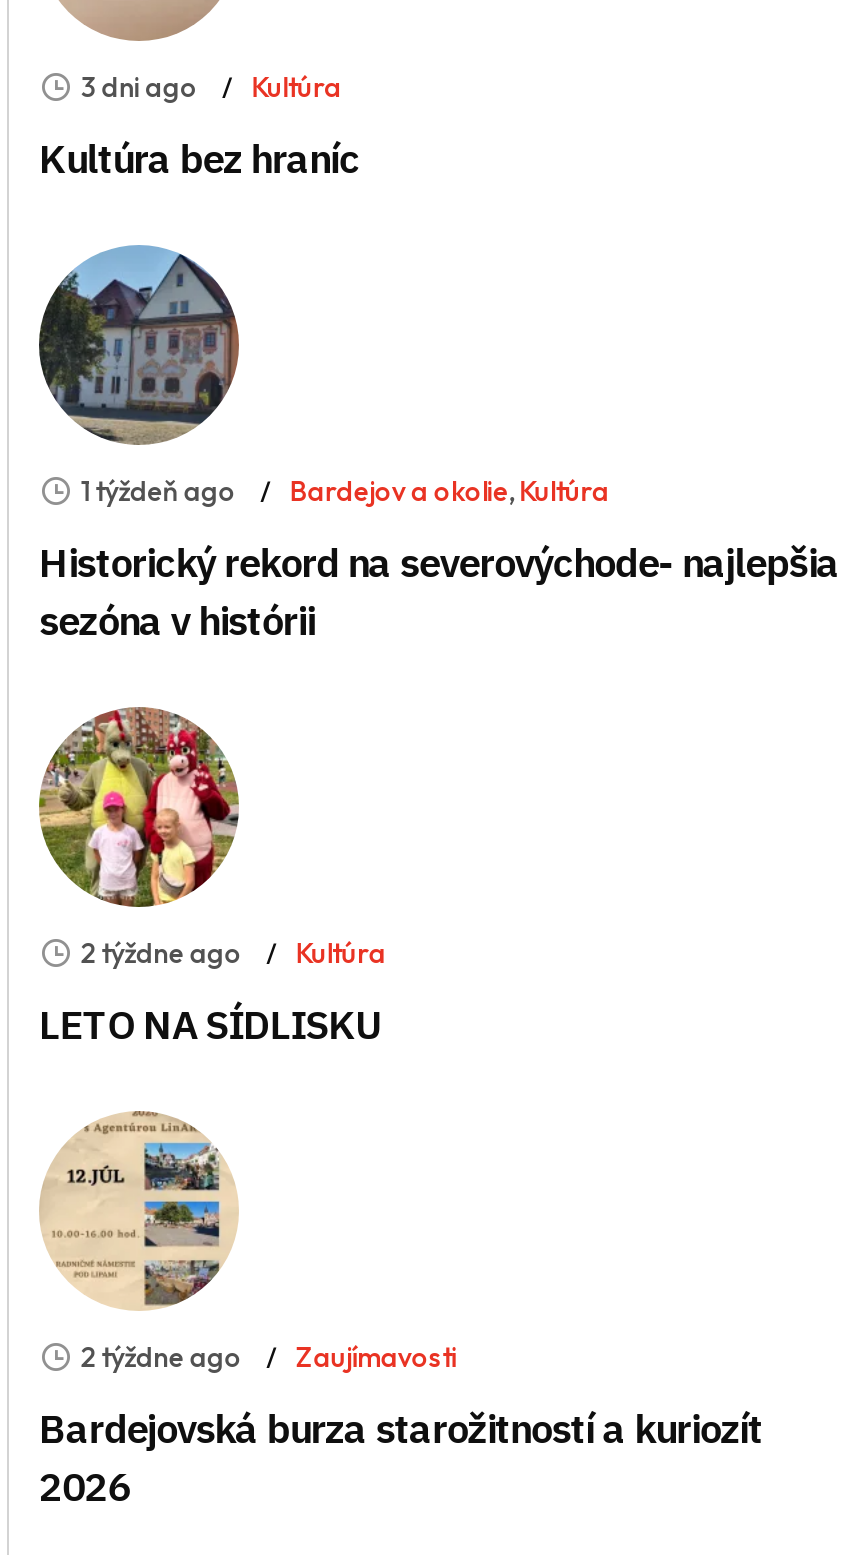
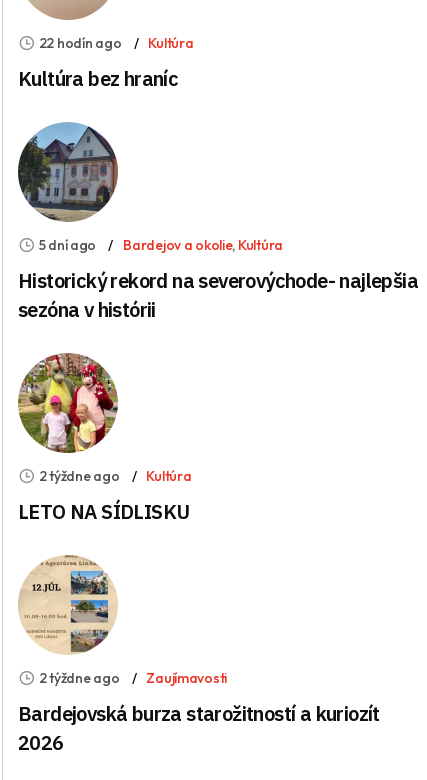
- 3 dni ago Kultúra
+ 22 hodín ago Kultúra

- 1 týždeň ago Bardejov a okolie, Kultúra
+ 5 dní ago Bardejov a okolie, Kultúra
